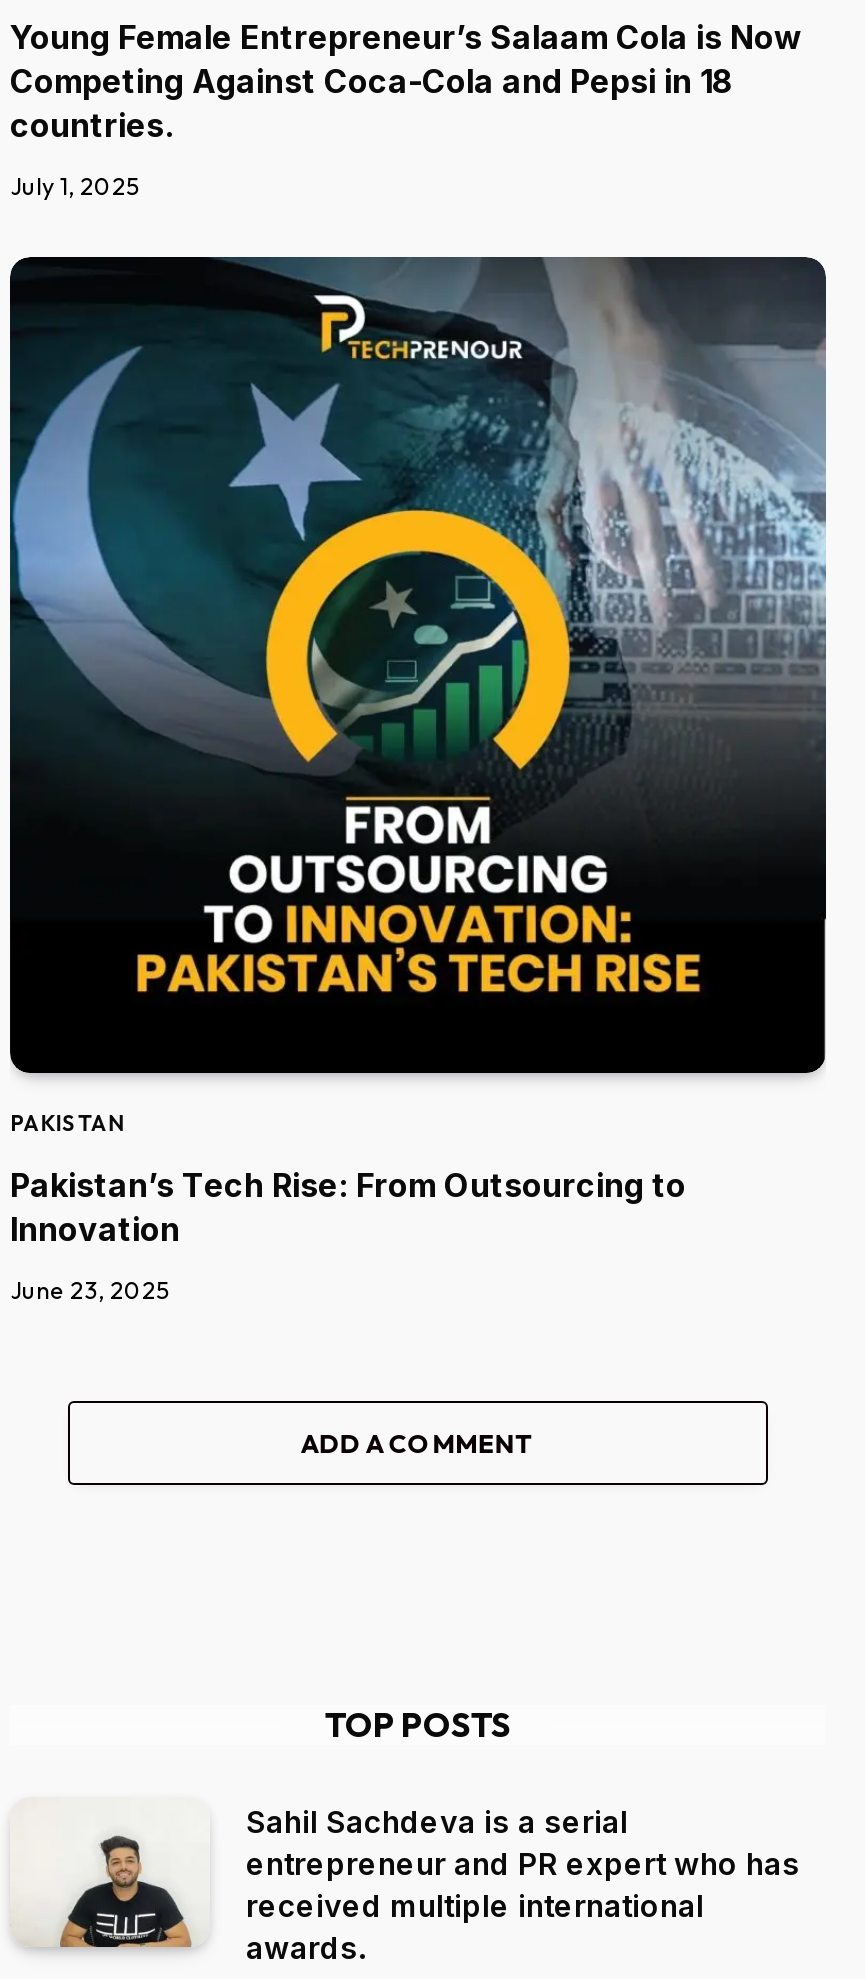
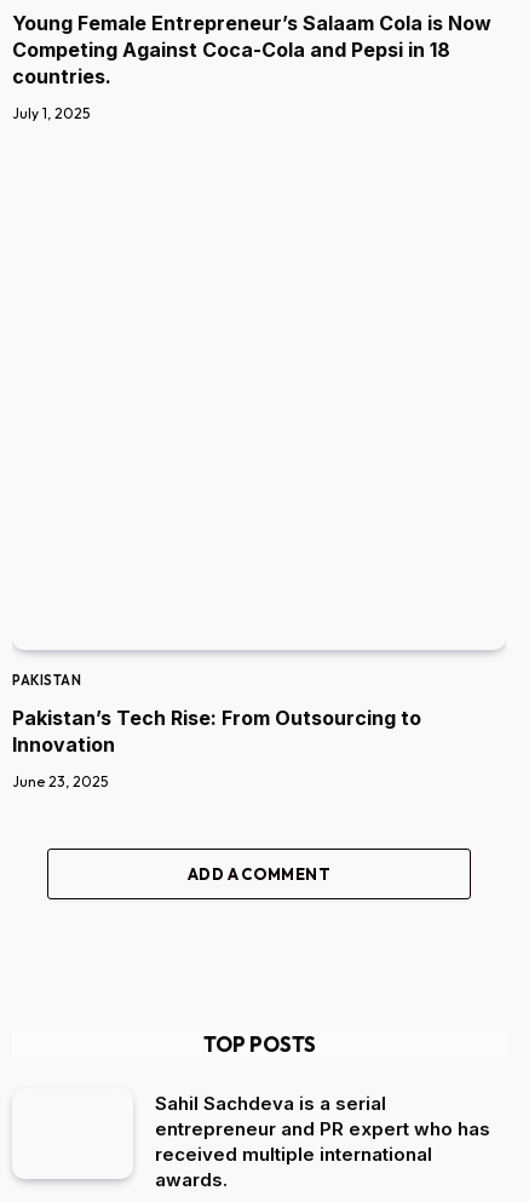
- [image]

- [image]
